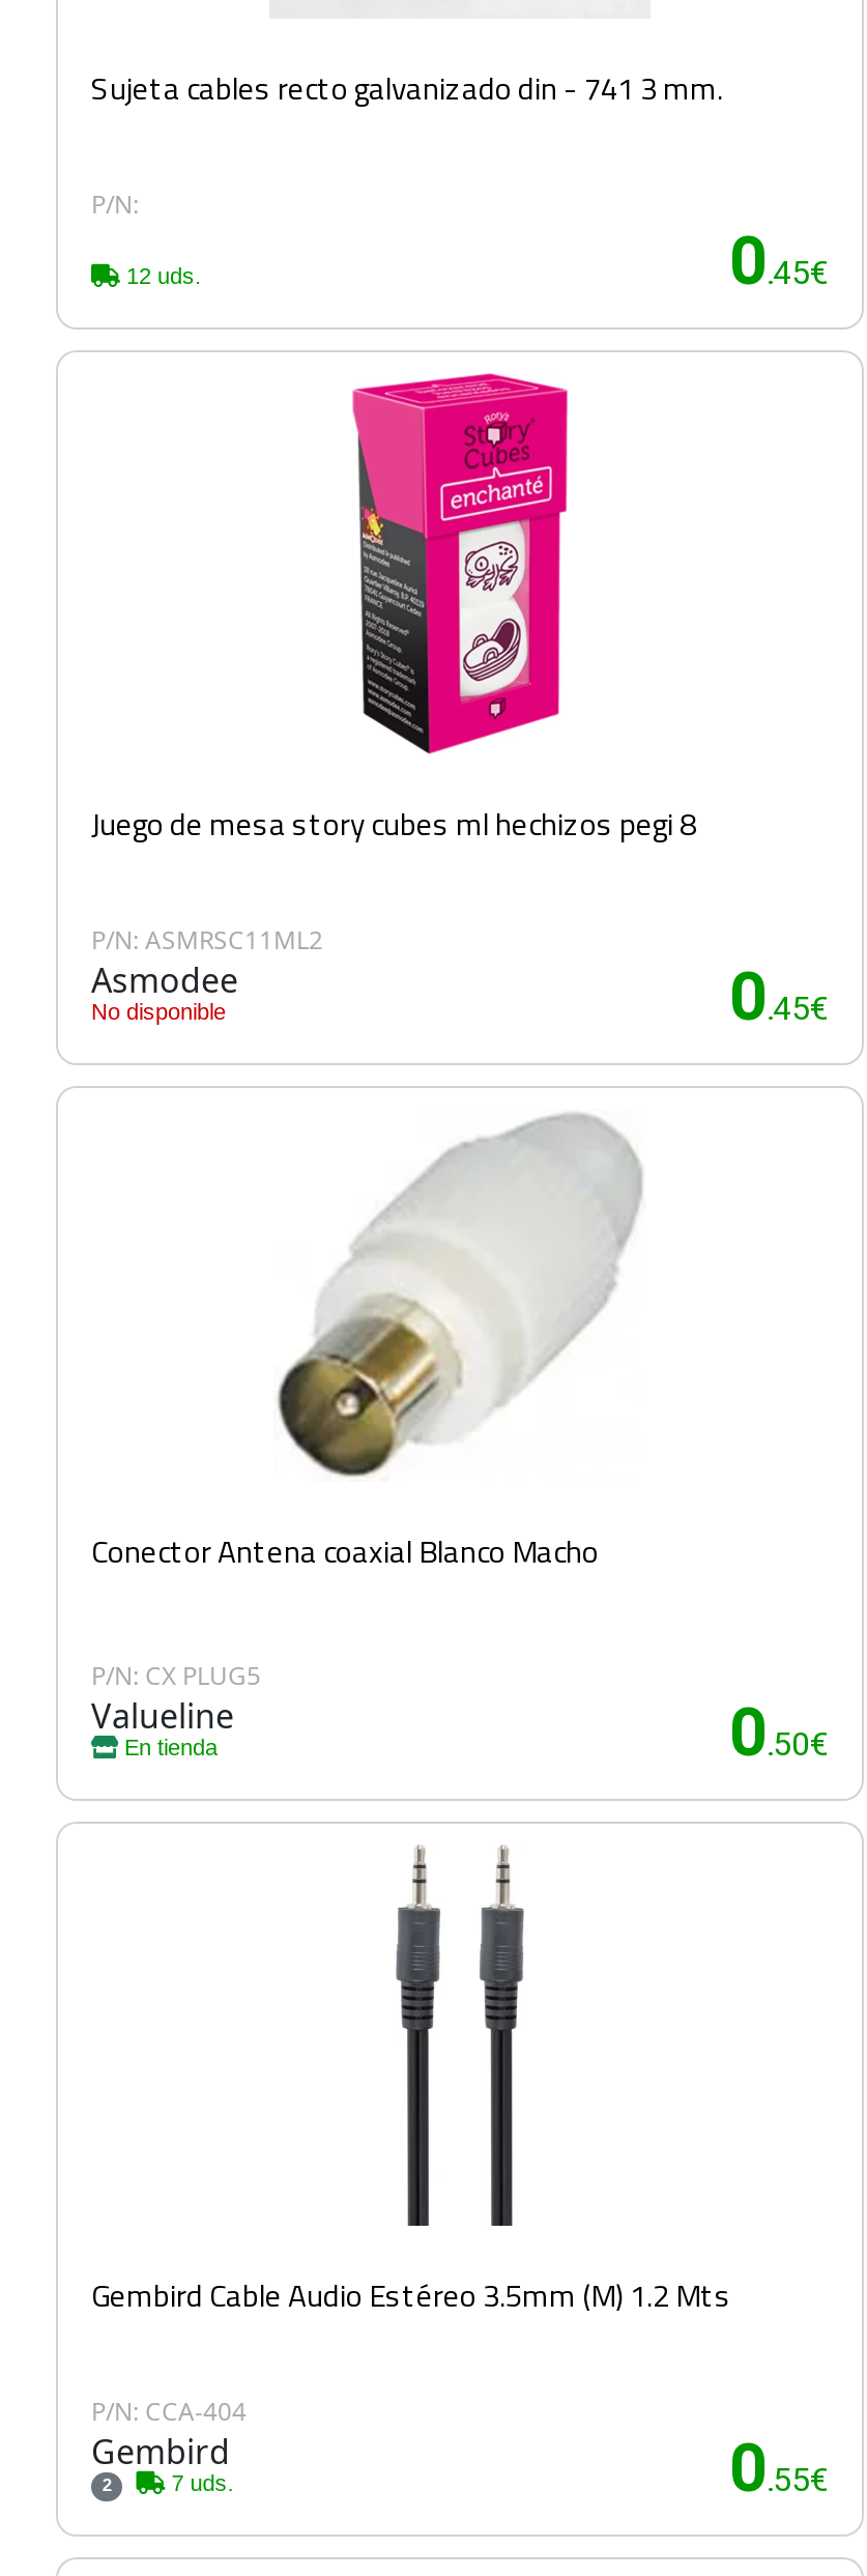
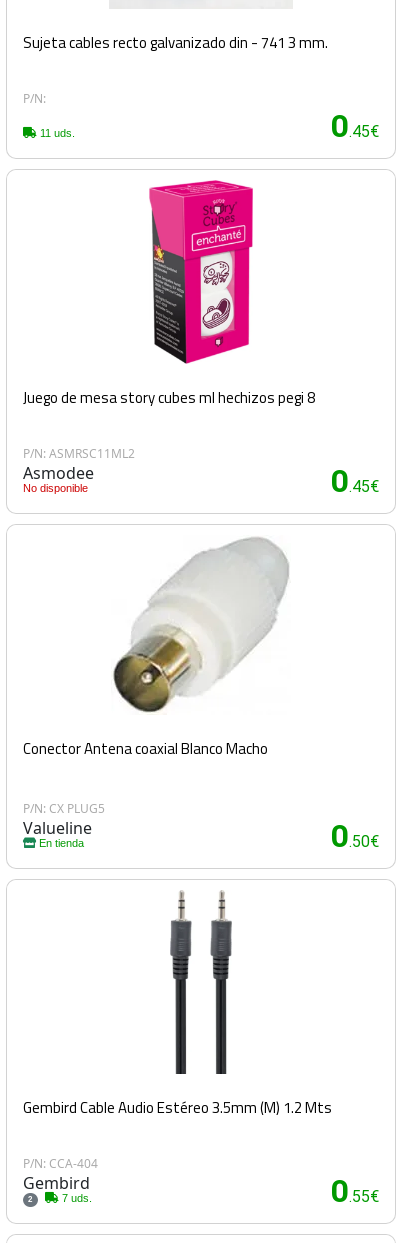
- 12 uds.
+ 11 uds.
